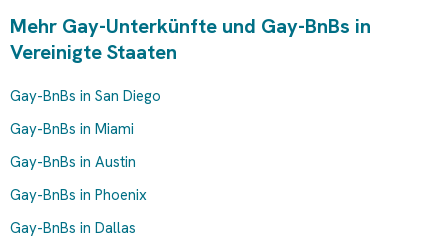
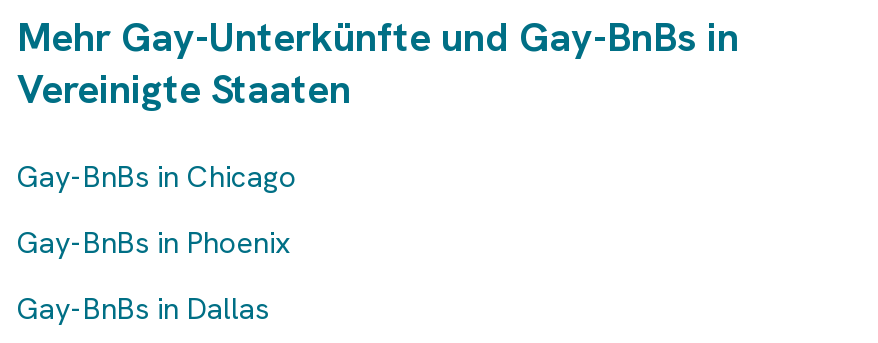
- Gay-BnBs in San Diego
- Gay-BnBs in Miami
- Gay-BnBs in Austin
+ Gay-BnBs in Chicago
